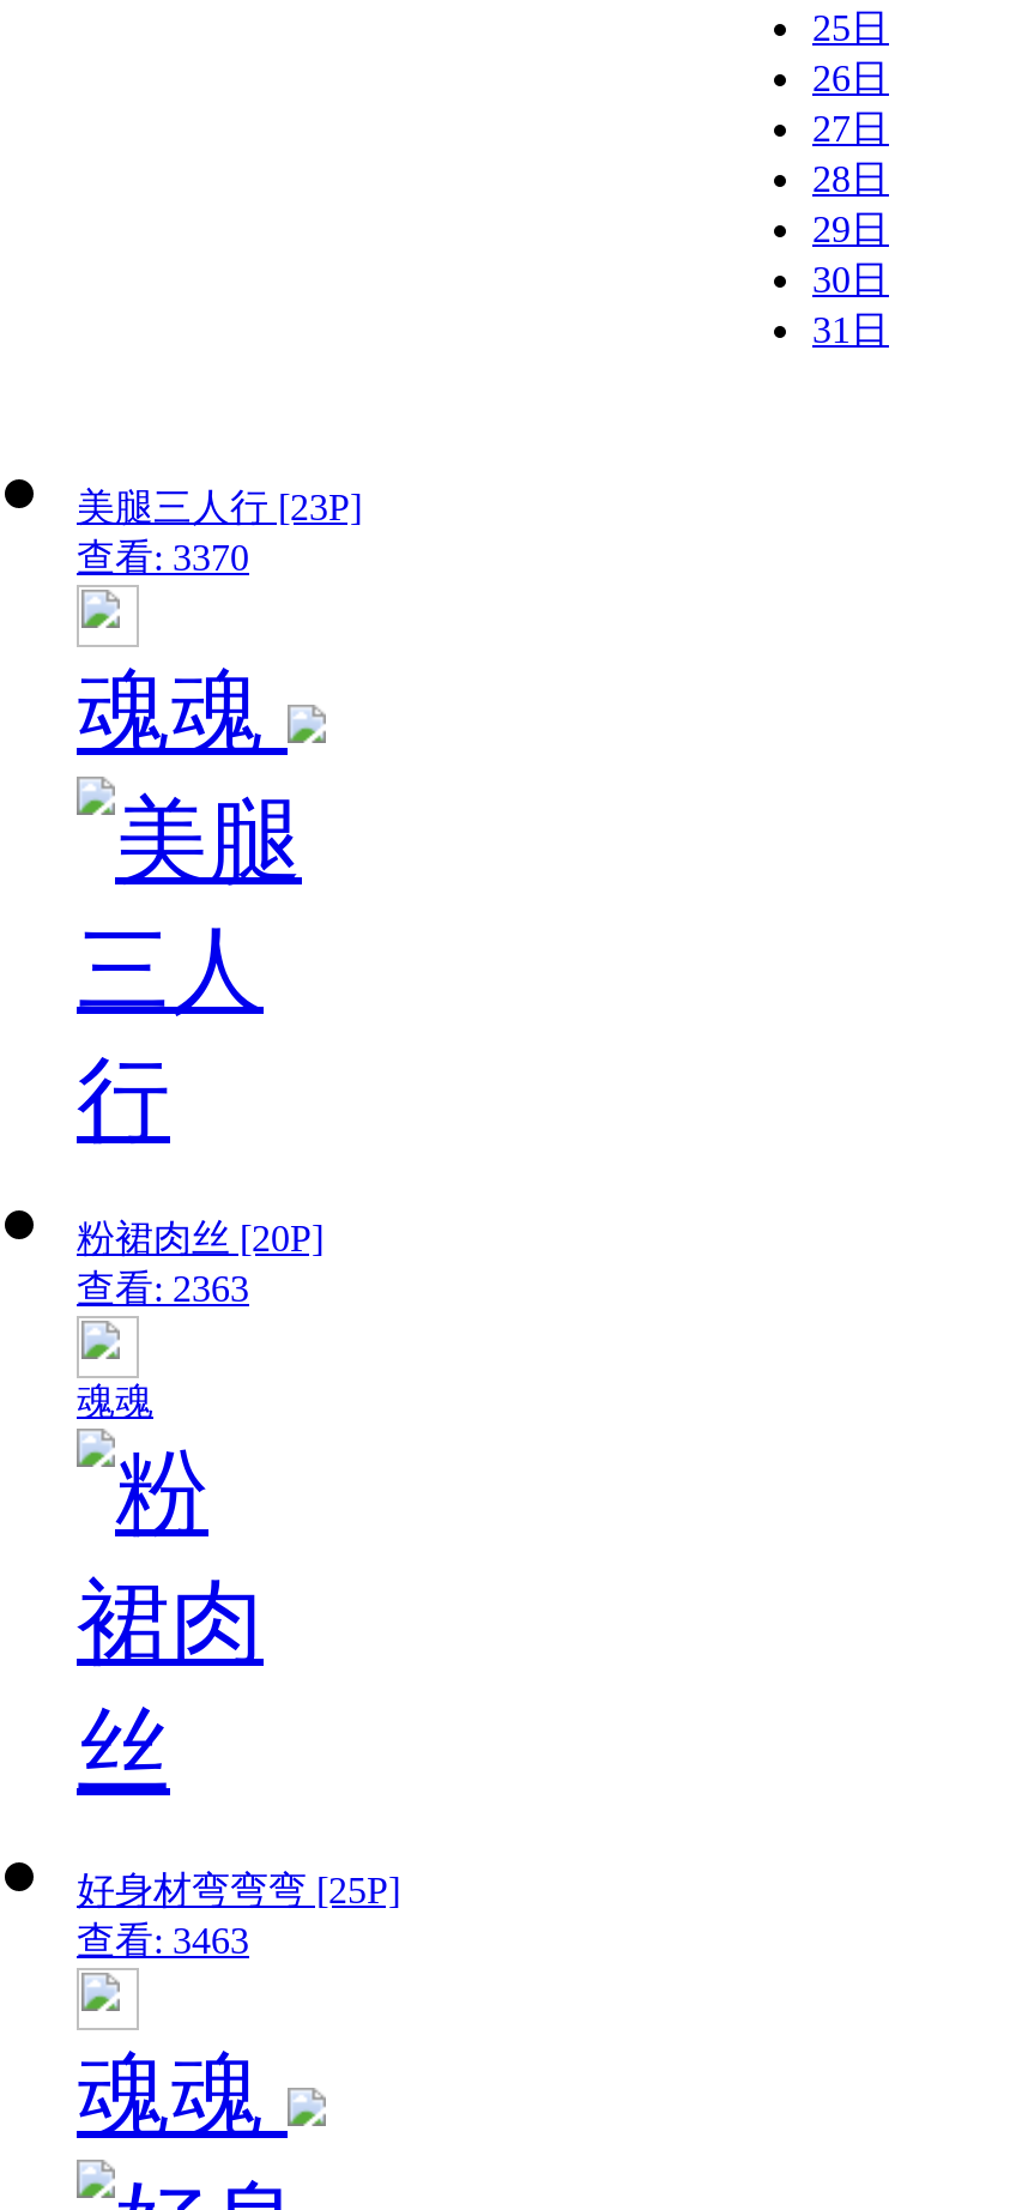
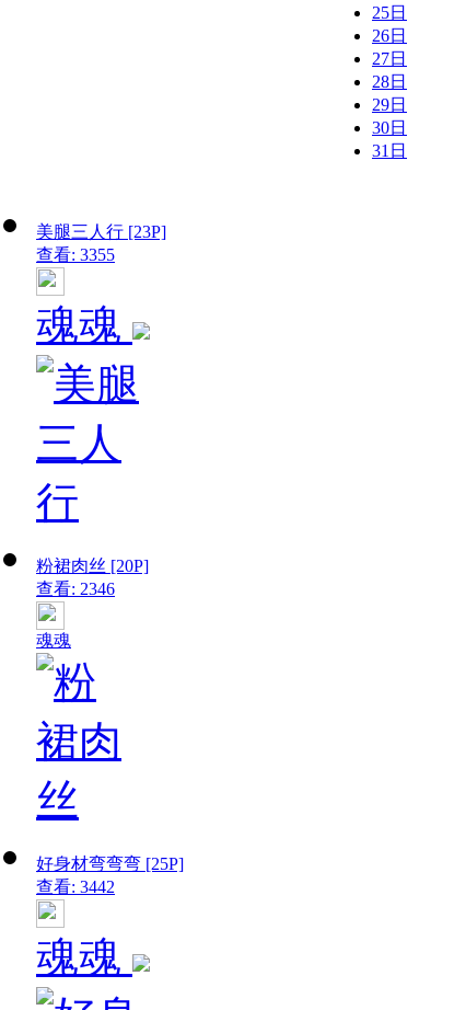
- 查看: 3370
+ 查看: 3355

- 查看: 2363
+ 查看: 2346

- 查看: 3463
+ 查看: 3442
